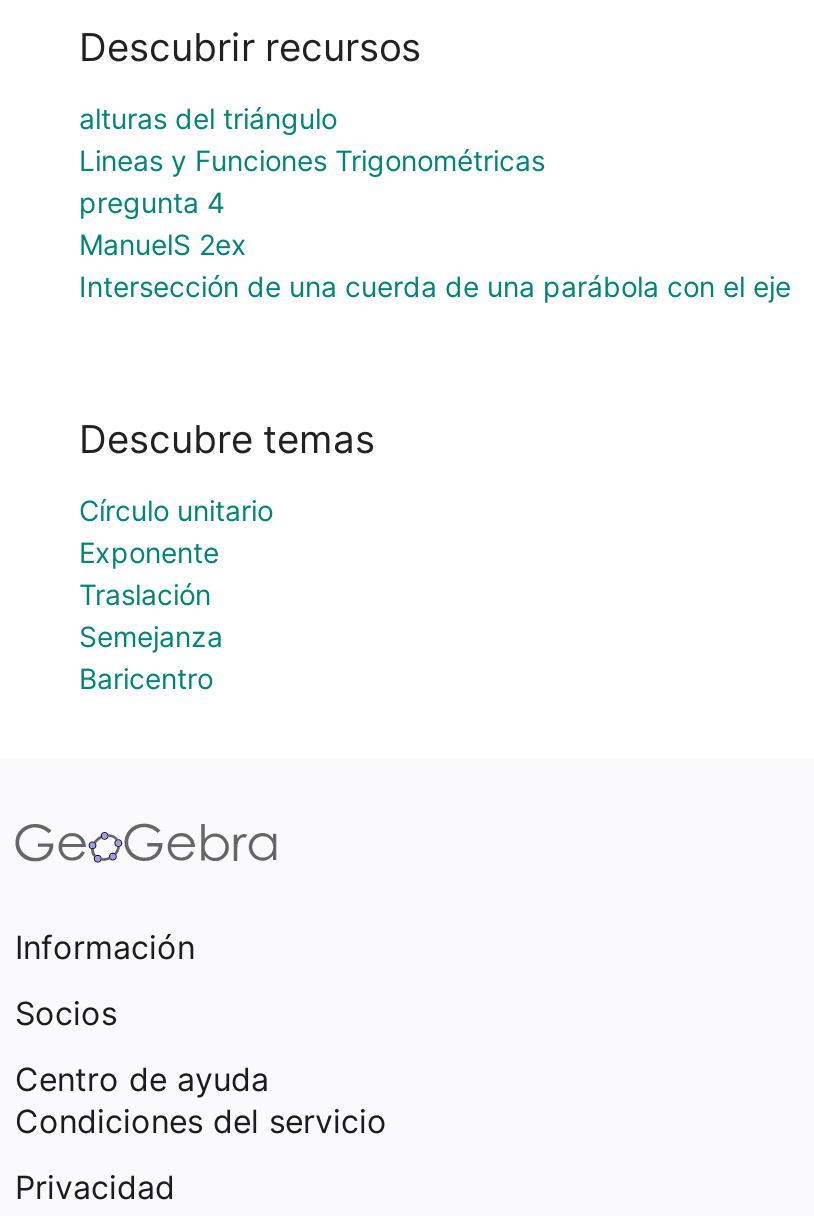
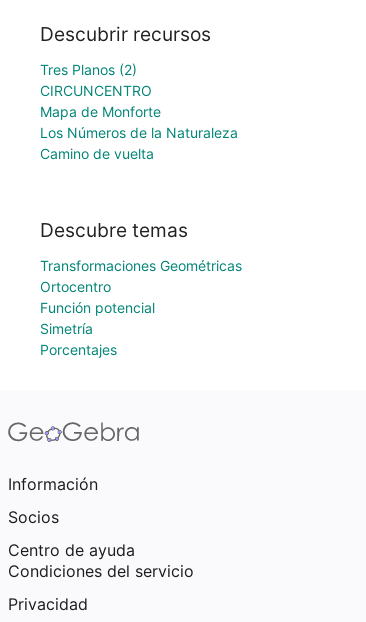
- alturas del triángulo
- Lineas y Funciones Trigonométricas
- pregunta 4
- ManuelS 2ex
- Intersección de una cuerda de una parábola con el eje
+ Tres Planos (2)
+ CIRCUNCENTRO
+ Mapa de Monforte
+ Los Números de la Naturaleza
+ Camino de vuelta

- Círculo unitario
- Exponente
- Traslación
- Semejanza
- Baricentro
+ Transformaciones Geométricas
+ Ortocentro
+ Función potencial
+ Simetría
+ Porcentajes
